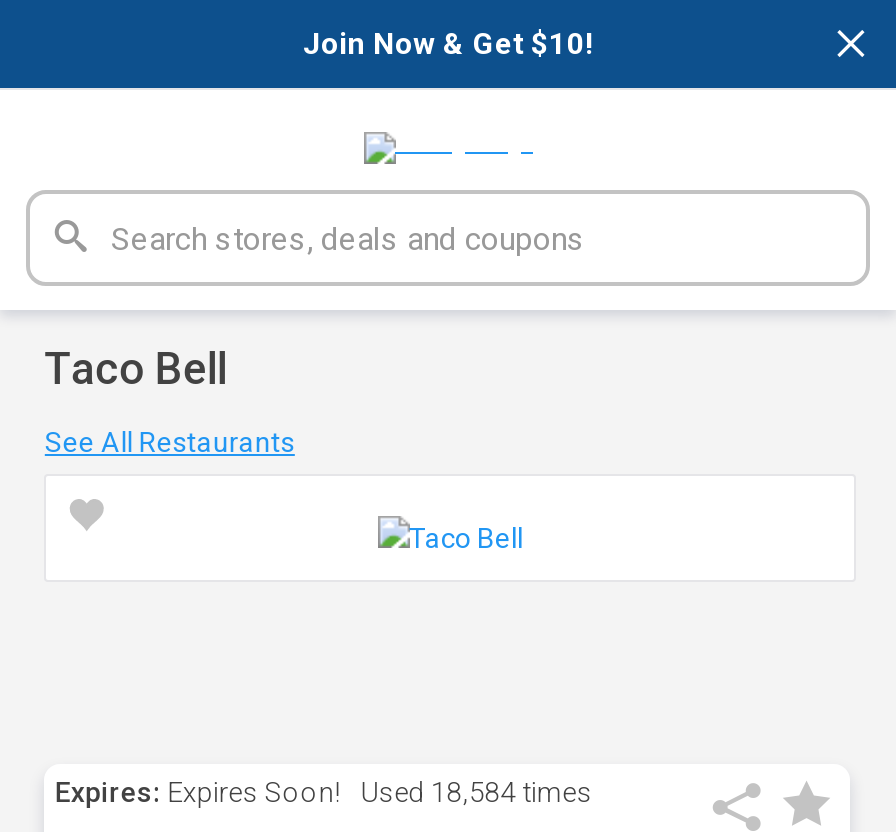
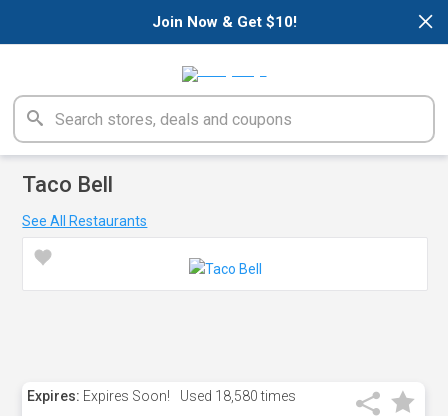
- Expires: Expires Soon! Used 18,584 times
+ Expires: Expires Soon! Used 18,580 times
